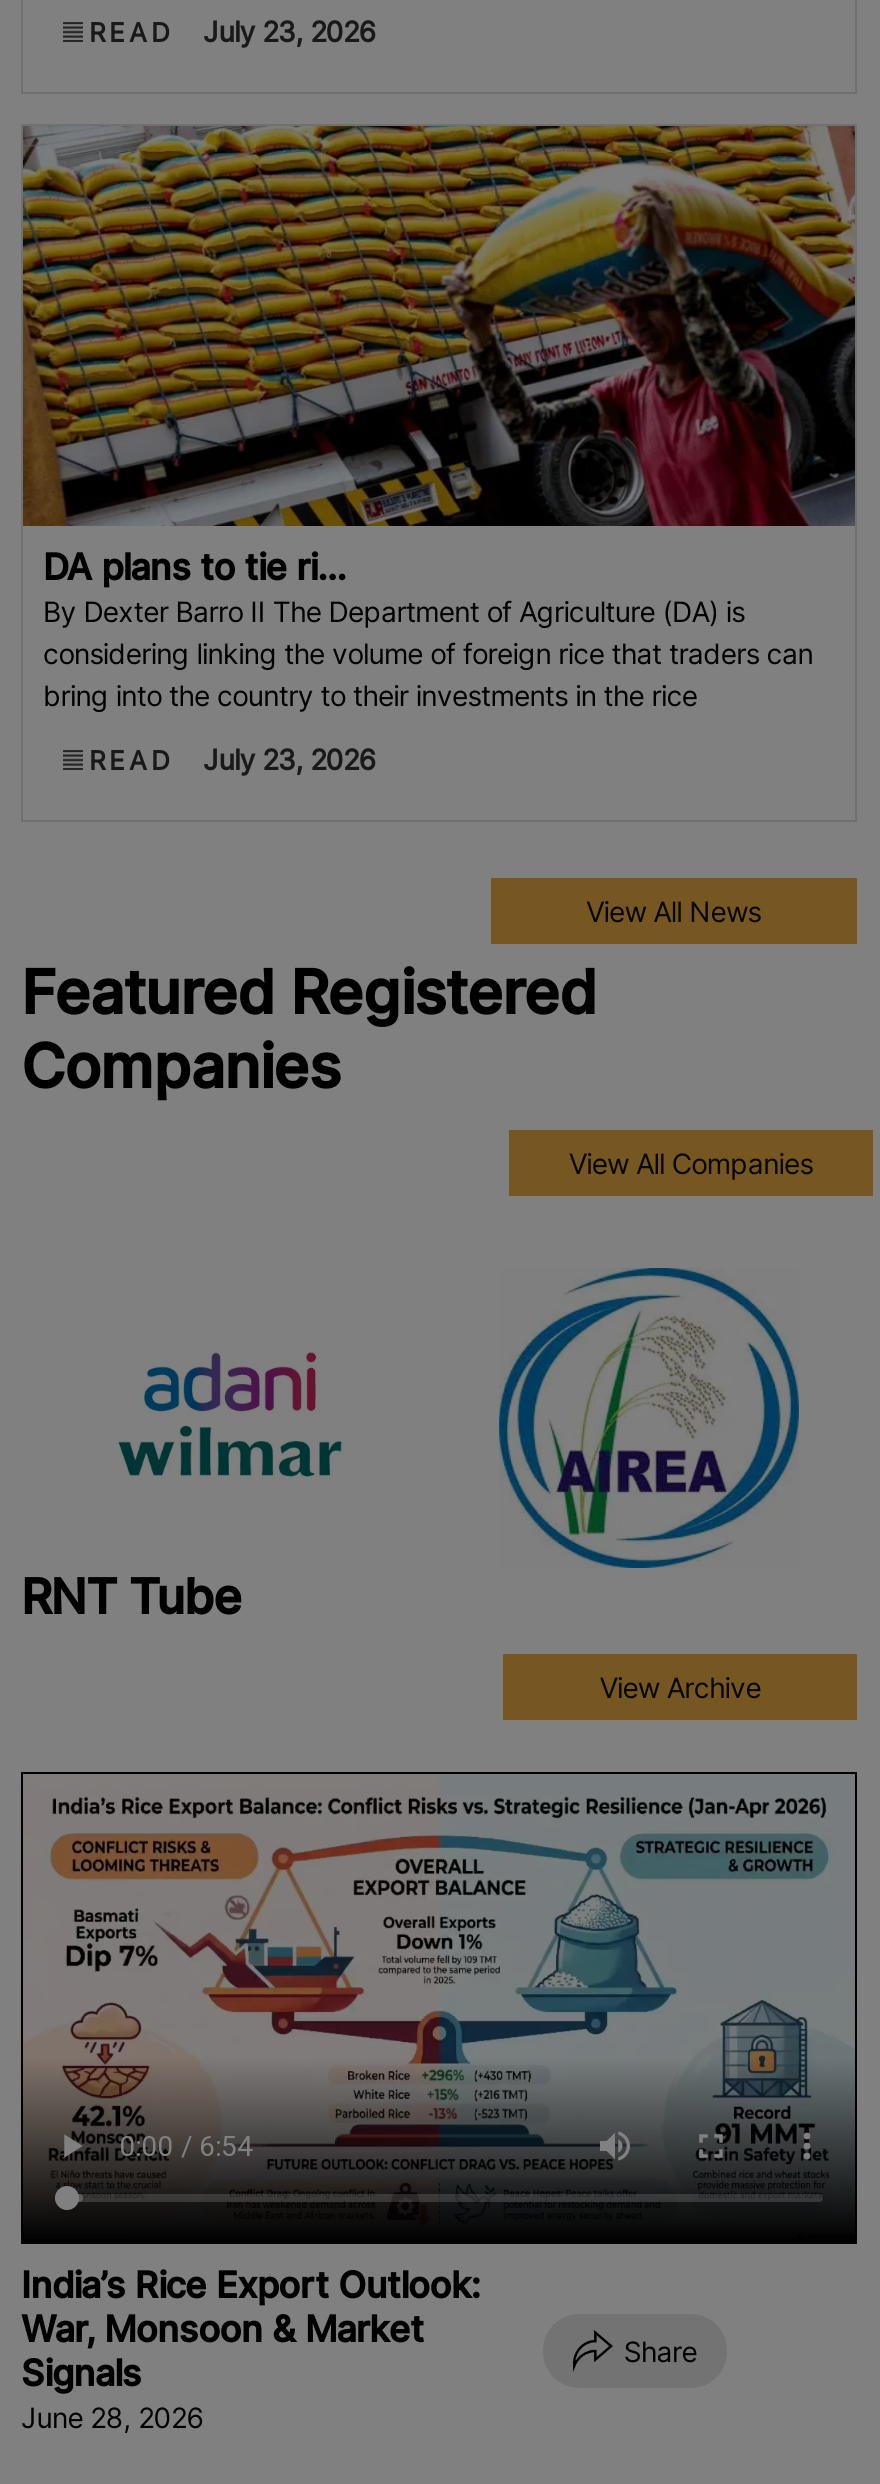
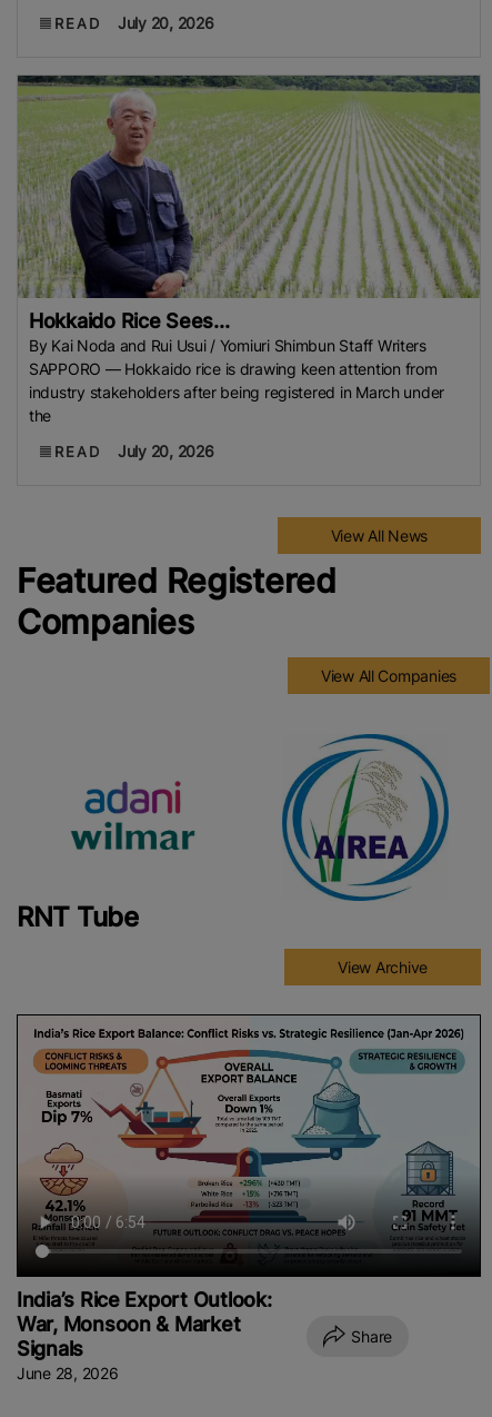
- READ July 23, 2026
+ READ July 20, 2026

- [image]
- DA plans to tie ri...
- By Dexter Barro II The Department of Agriculture (DA) is
- considering linking the volume of foreign rice that traders can
- bring into the country to their investments in the rice
+ [image]
+ Hokkaido Rice Sees...
+ By Kai Noda and Rui Usui / Yomiuri Shimbun Staff Writers
+ SAPPORO — Hokkaido rice is drawing keen attention from
+ industry stakeholders after being registered in March under
+ the

- READ July 23, 2026
+ READ July 20, 2026
